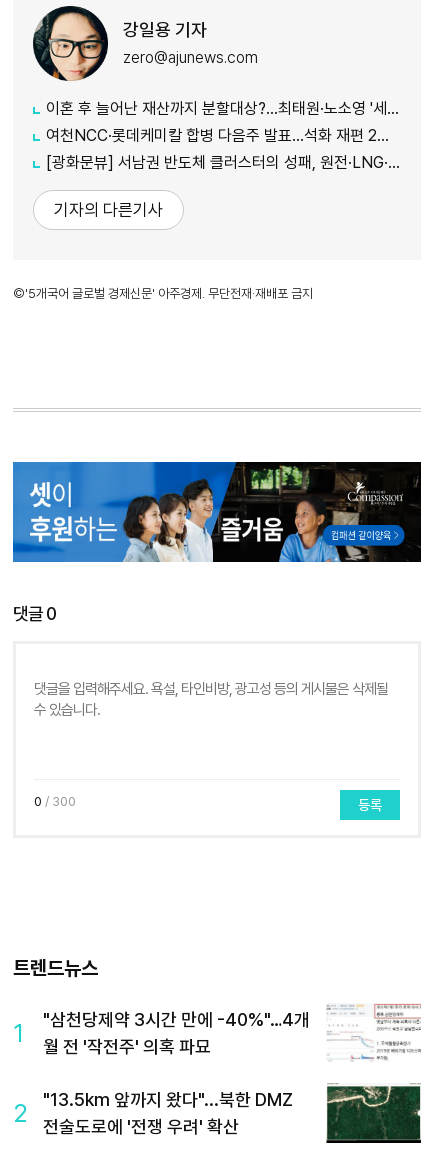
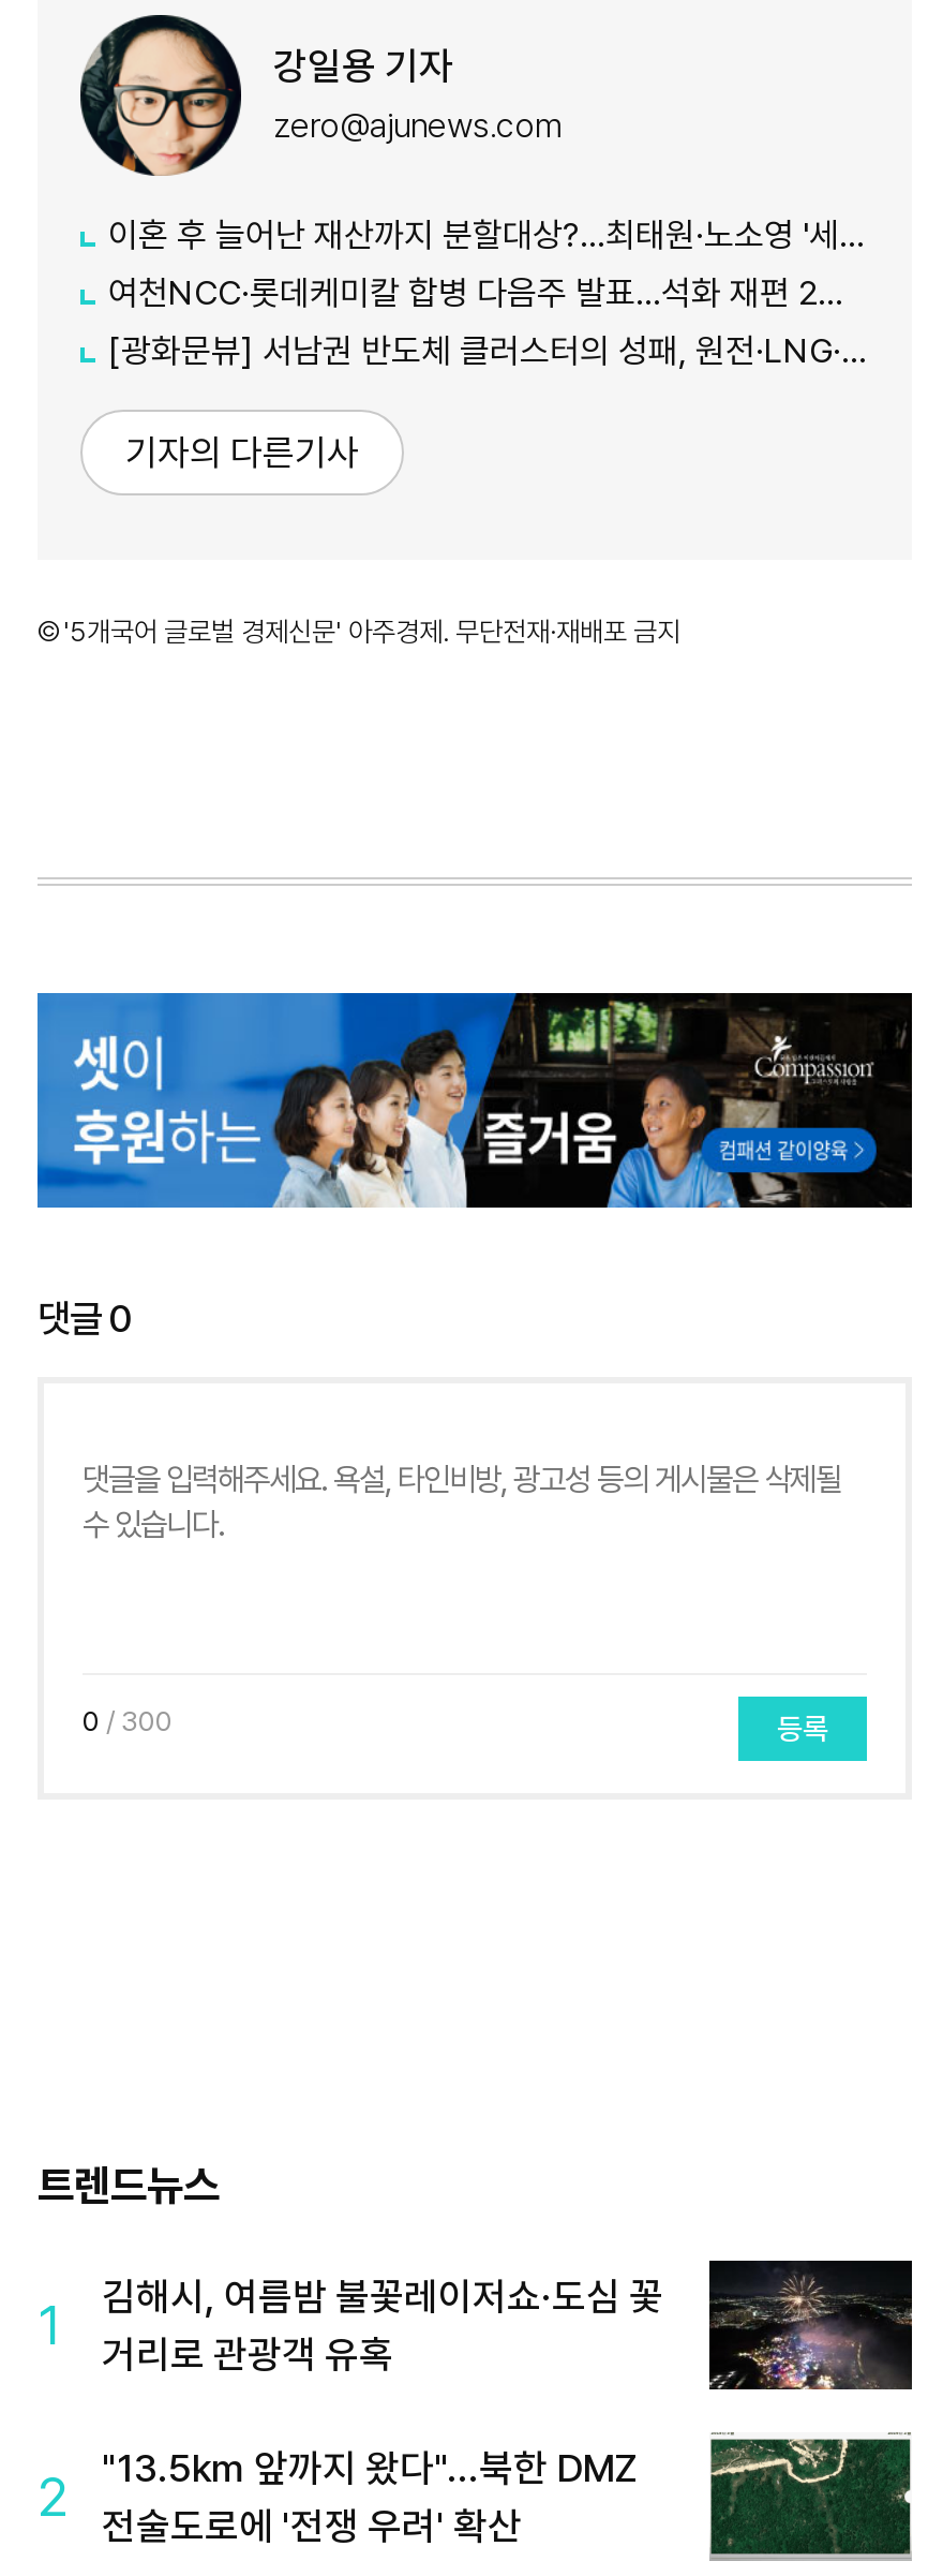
- [image]
- "삼천당제약 3시간 만에 -40%"…4개
- 월 전 '작전주' 의혹 파묘
+ [image]
+ 김해시, 여름밤 불꽃레이저쇼·도심 꽃
+ 거리로 관광객 유혹
